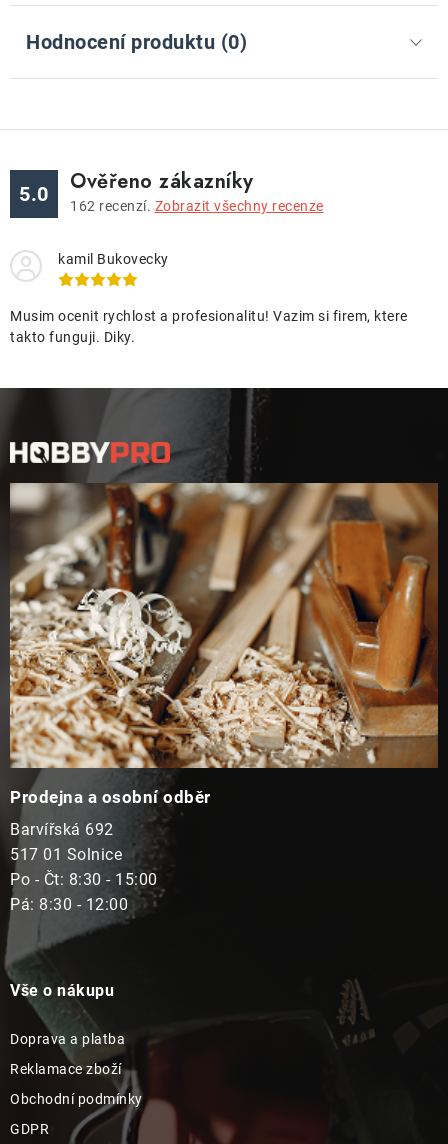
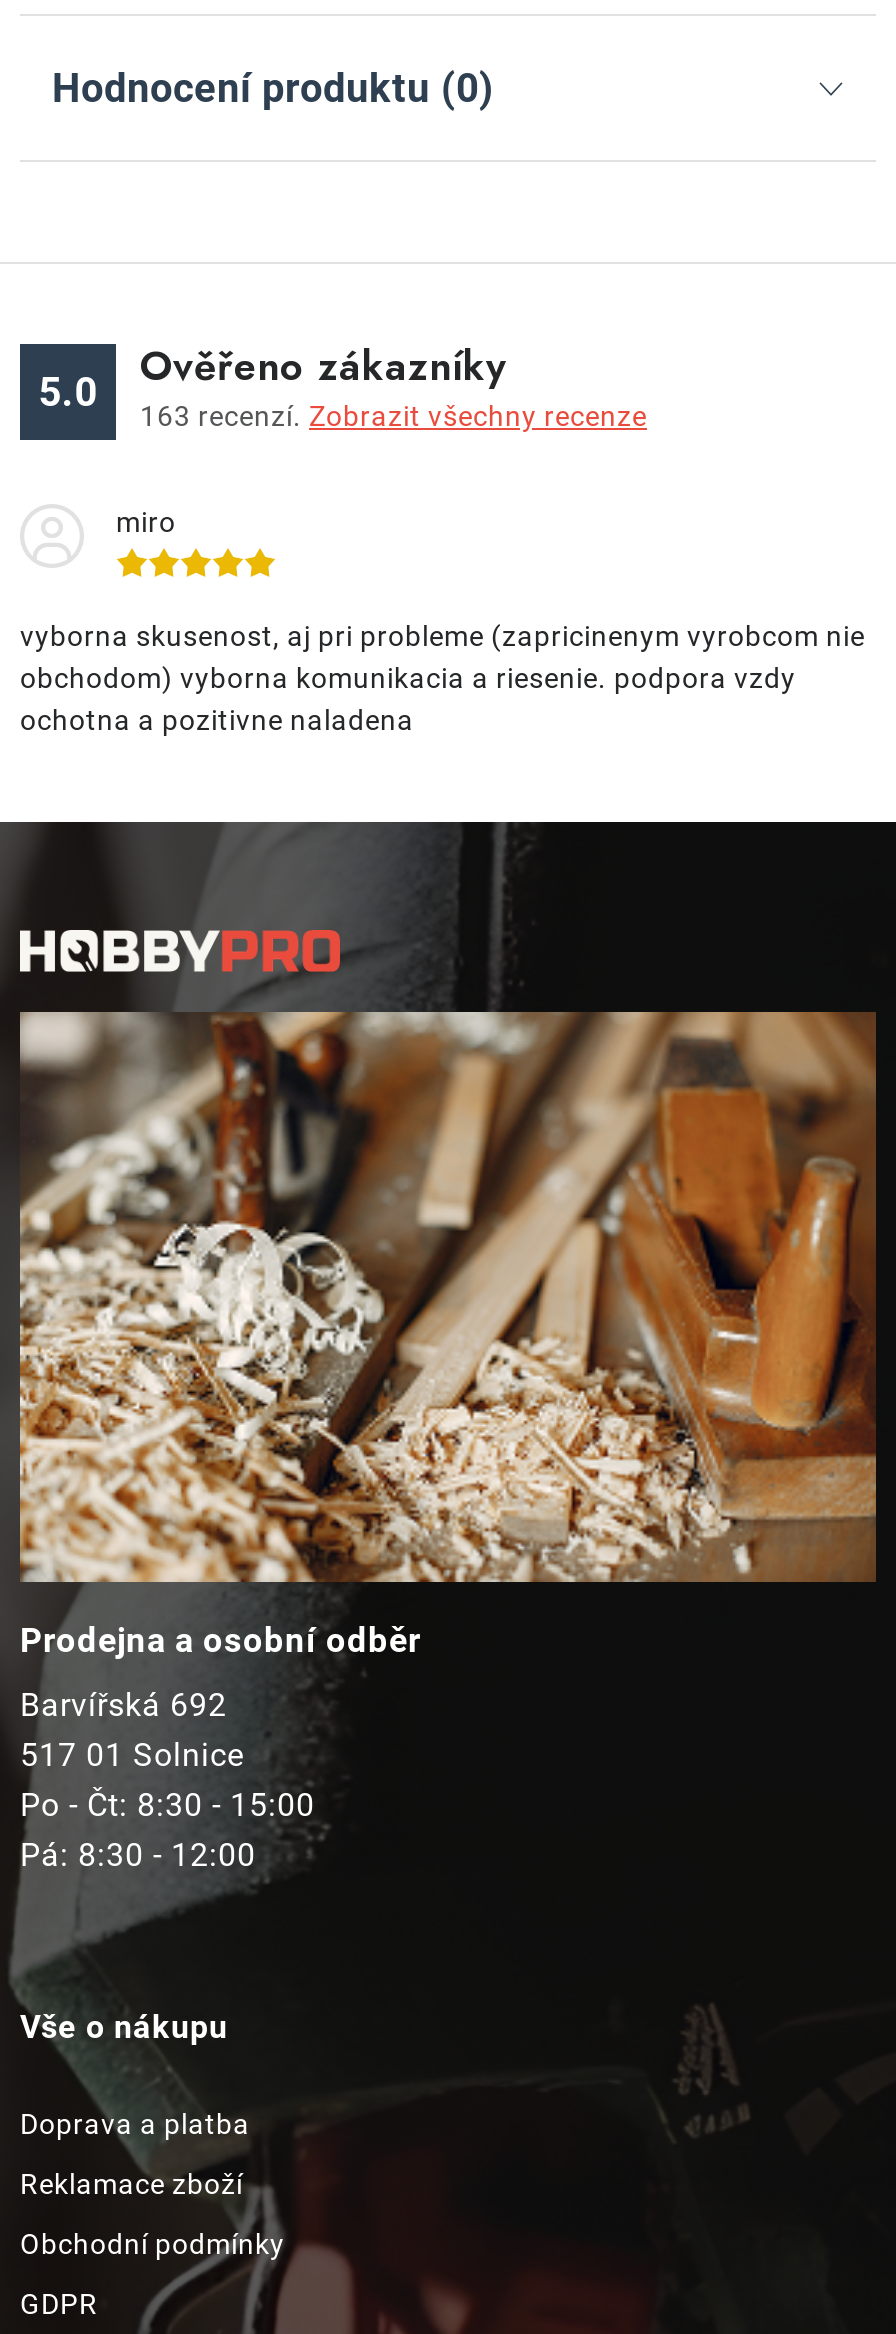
- 162 recenzí. Zobrazit všechny recenze
+ 163 recenzí. Zobrazit všechny recenze

- kamil Bukovecky
+ miro

- Musim ocenit rychlost a profesionalitu! Vazim si firem, ktere
- takto funguji. Diky.
+ vyborna skusenost, aj pri probleme (zapricinenym vyrobcom nie
+ obchodom) vyborna komunikacia a riesenie. podpora vzdy
+ ochotna a pozitivne naladena
